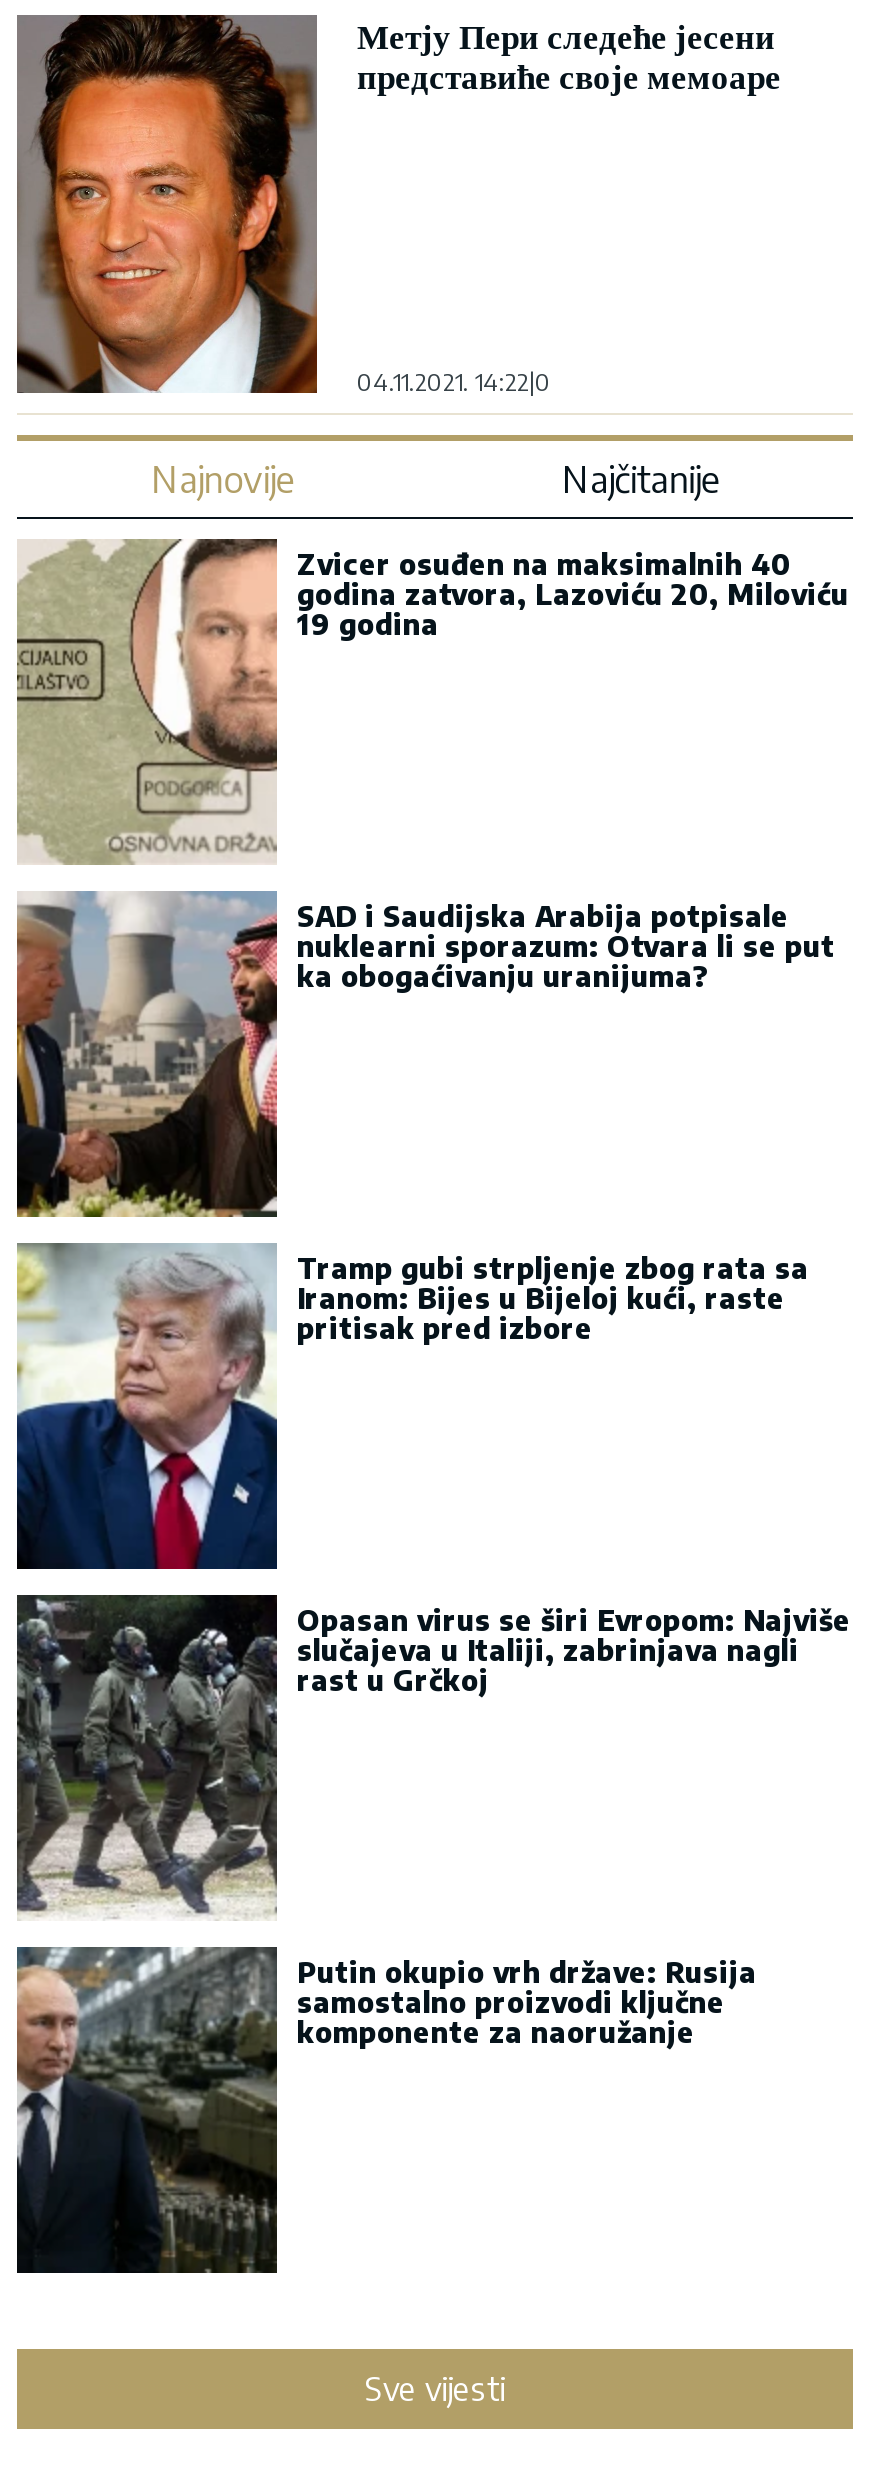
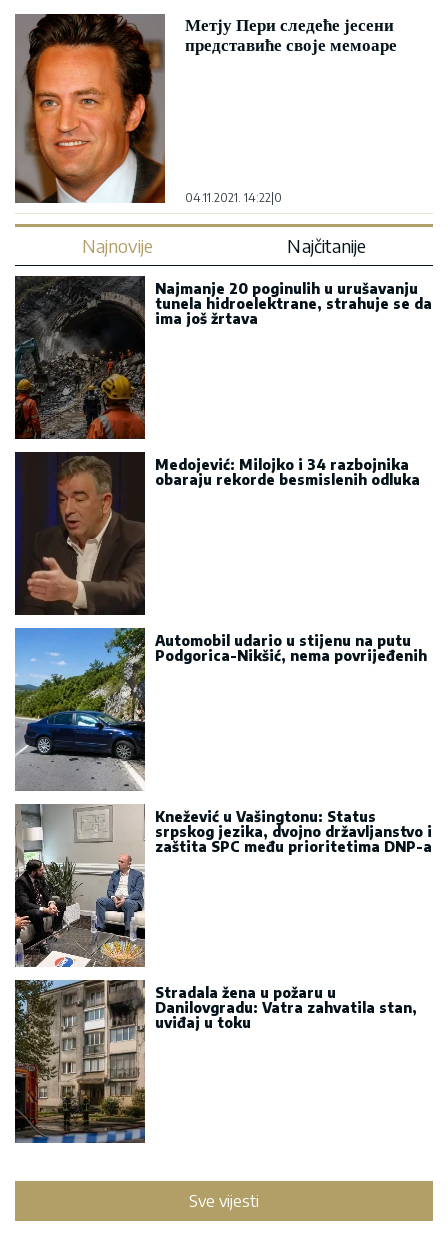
- [image]
- Zvicer osuđen na maksimalnih 40
- godina zatvora, Lazoviću 20, Miloviću
- 19 godina
+ [image]
+ Najmanje 20 poginulih u urušavanju
+ tunela hidroelektrane, strahuje se da
+ ima još žrtava

- [image]
- SAD i Saudijska Arabija potpisale
- nuklearni sporazum: Otvara li se put
- ka obogaćivanju uranijuma?
+ [image]
+ Medojević: Milojko i 34 razbojnika
+ obaraju rekorde besmislenih odluka

- [image]
- Tramp gubi strpljenje zbog rata sa
- Iranom: Bijes u Bijeloj kući, raste
- pritisak pred izbore
+ [image]
+ Automobil udario u stijenu na putu
+ Podgorica-Nikšić, nema povrijeđenih

- [image]
- Opasan virus se širi Evropom: Najviše
- slučajeva u Italiji, zabrinjava nagli
- rast u Grčkoj
+ [image]
+ Knežević u Vašingtonu: Status
+ srpskog jezika, dvojno državljanstvo i
+ zaštita SPC među prioritetima DNP-a

- [image]
- Putin okupio vrh države: Rusija
- samostalno proizvodi ključne
- komponente za naoružanje
+ [image]
+ Stradala žena u požaru u
+ Danilovgradu: Vatra zahvatila stan,
+ uviđaj u toku
